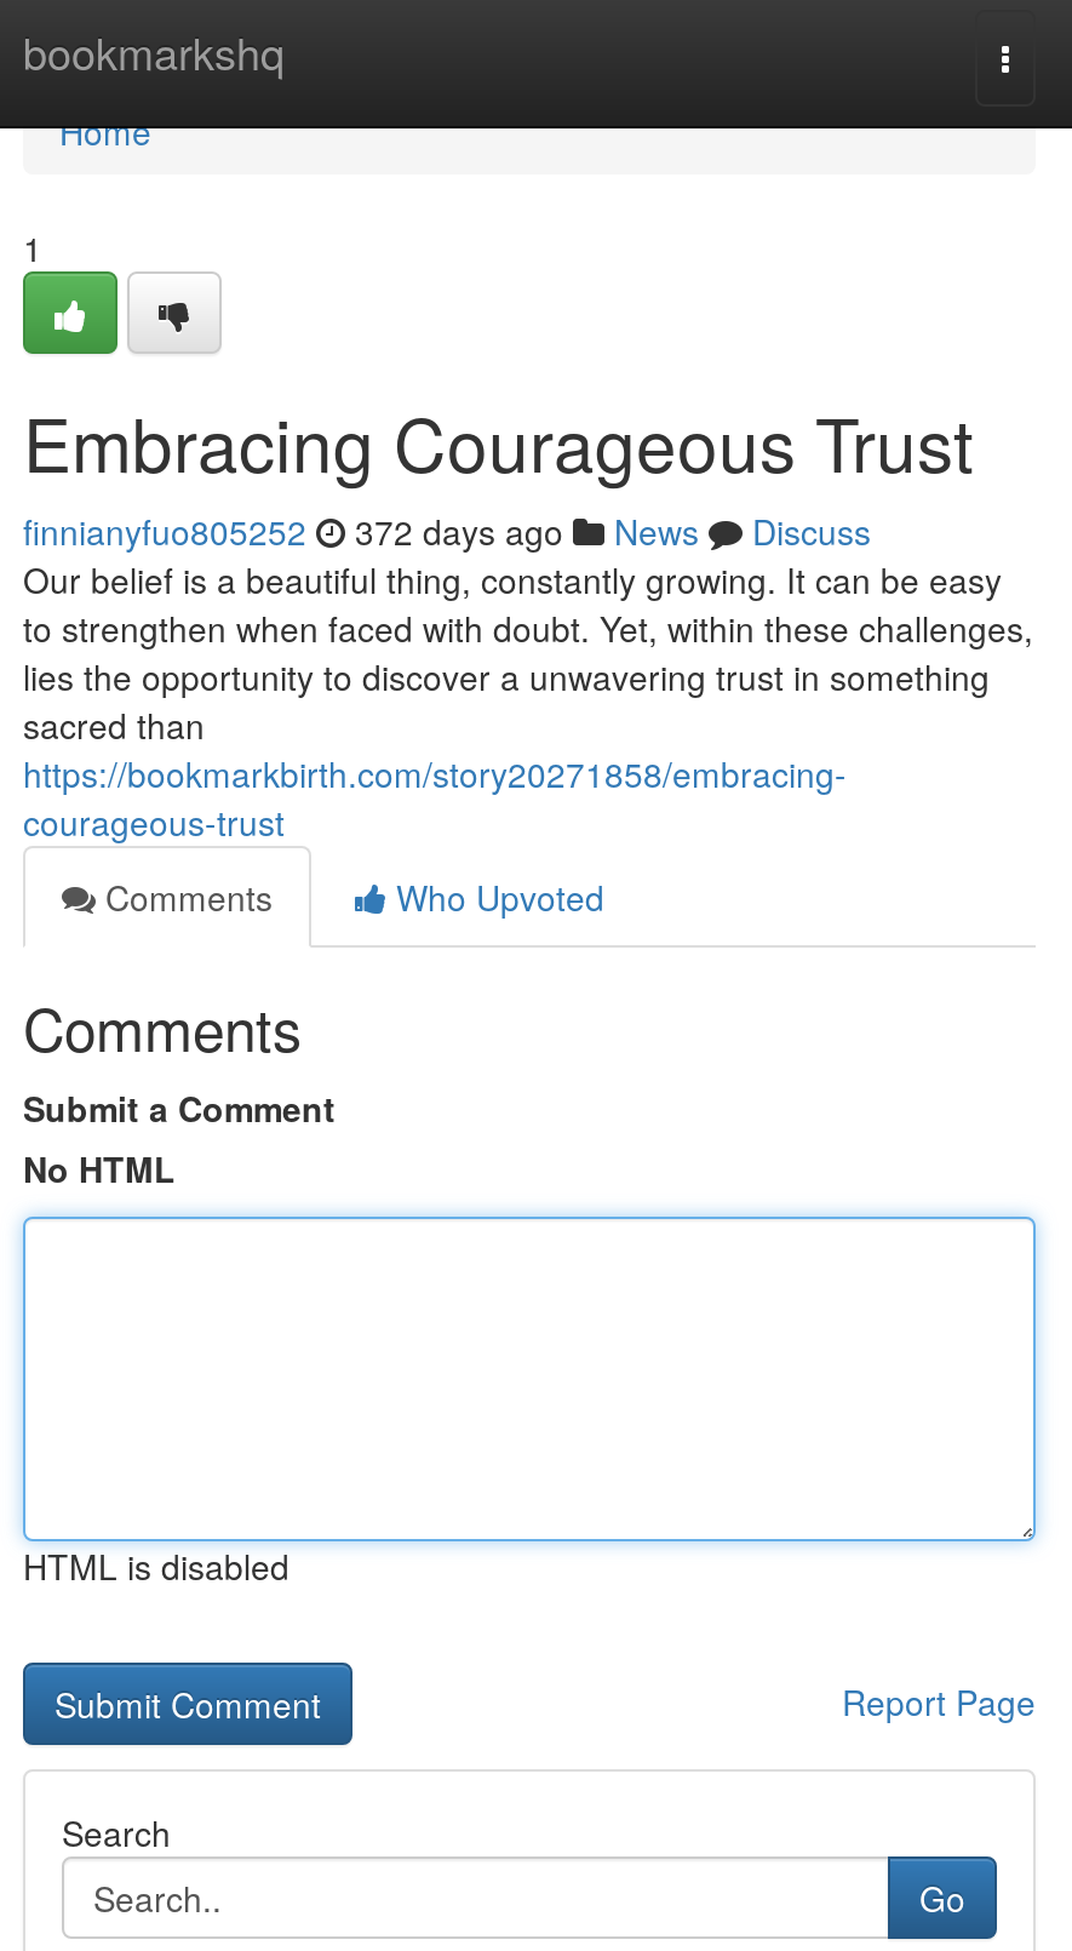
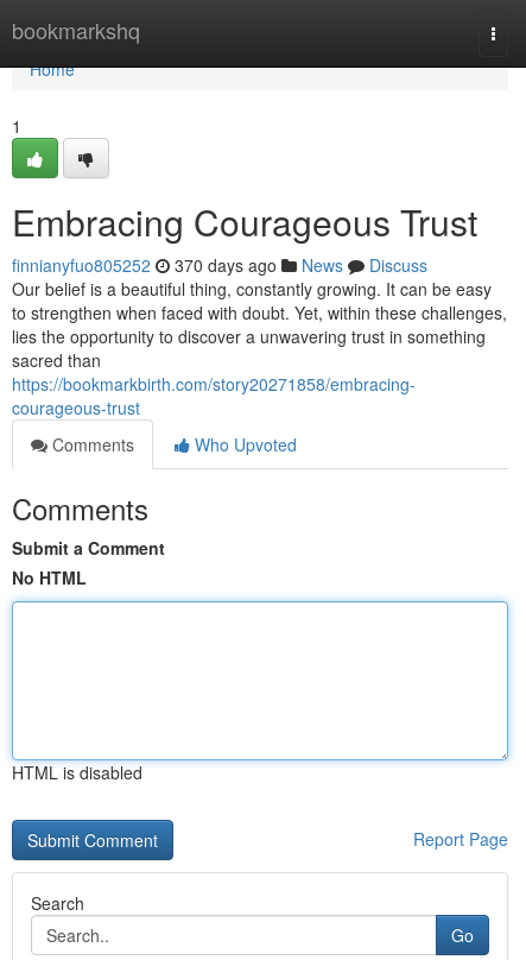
- finnianyfuo805252 372 days ago News Discuss
+ finnianyfuo805252 370 days ago News Discuss
